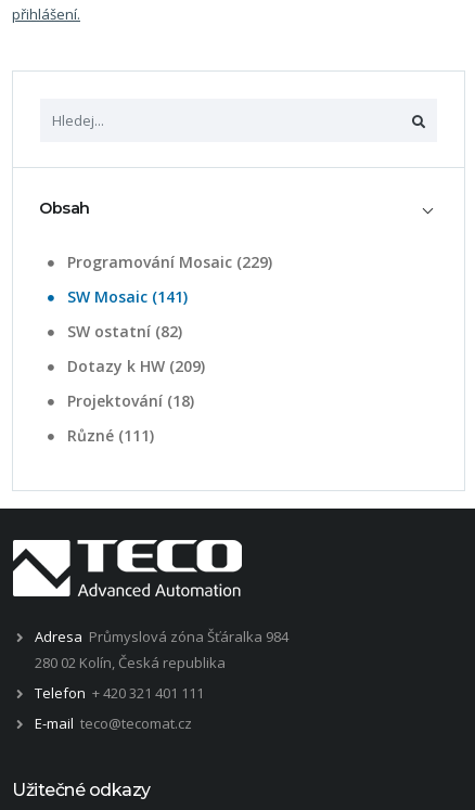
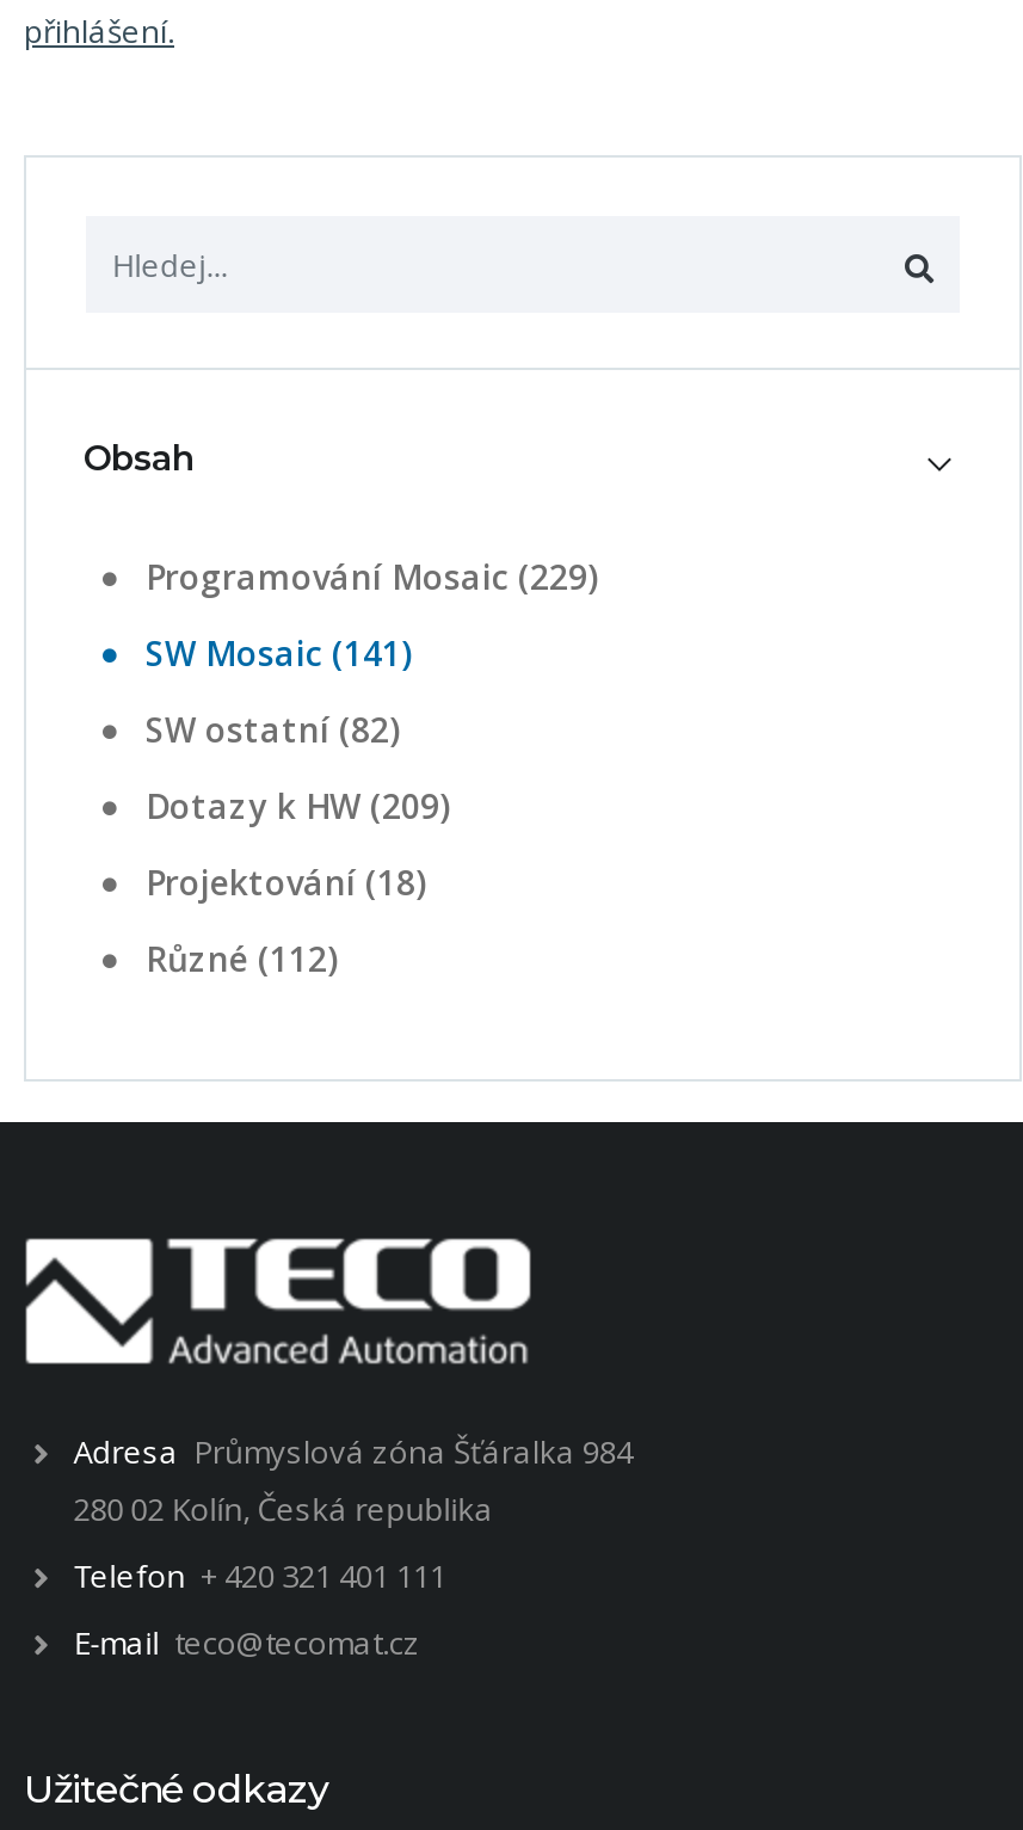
- Různé (111)
+ Různé (112)
